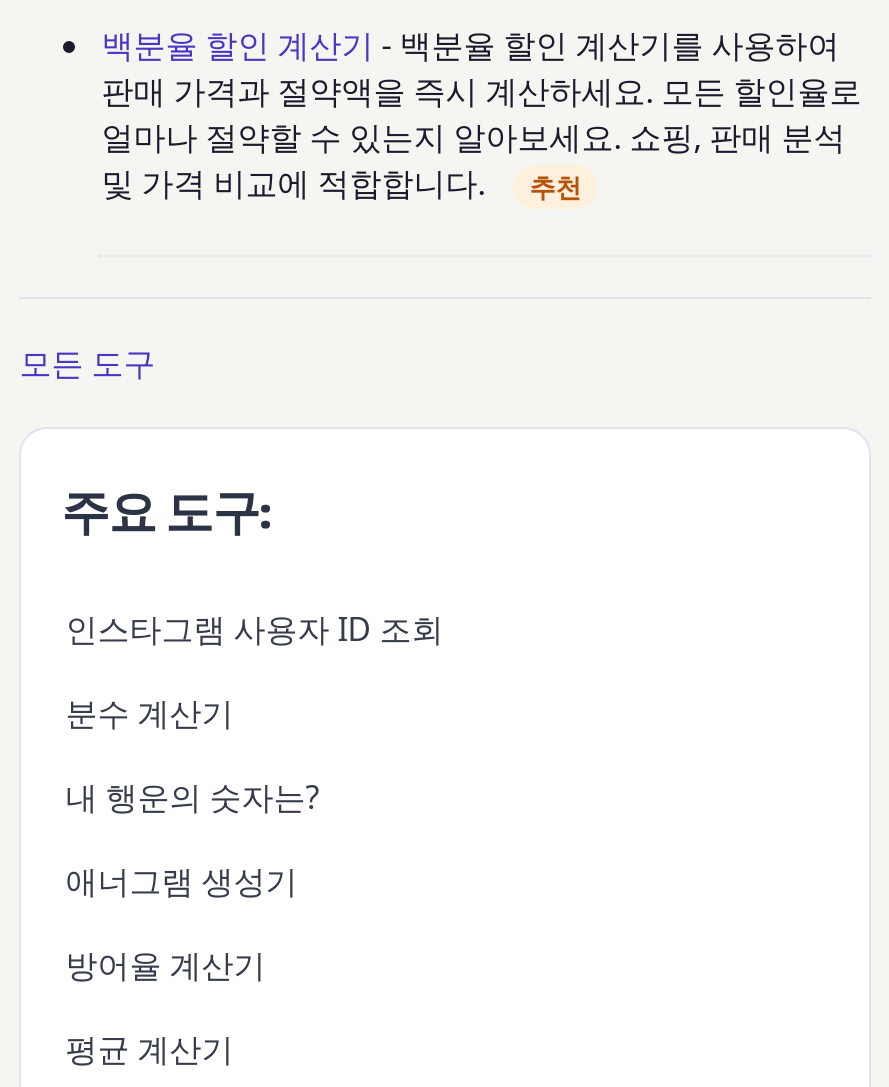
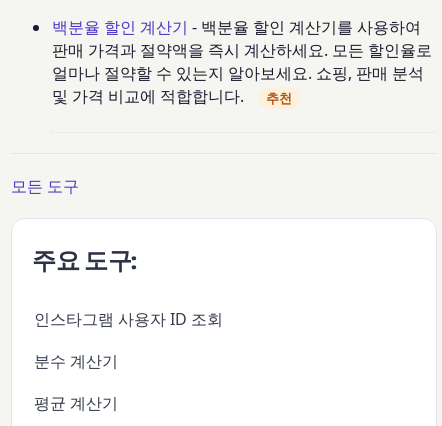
- 내 행운의 숫자는?
- 애너그램 생성기
- 방어율 계산기
